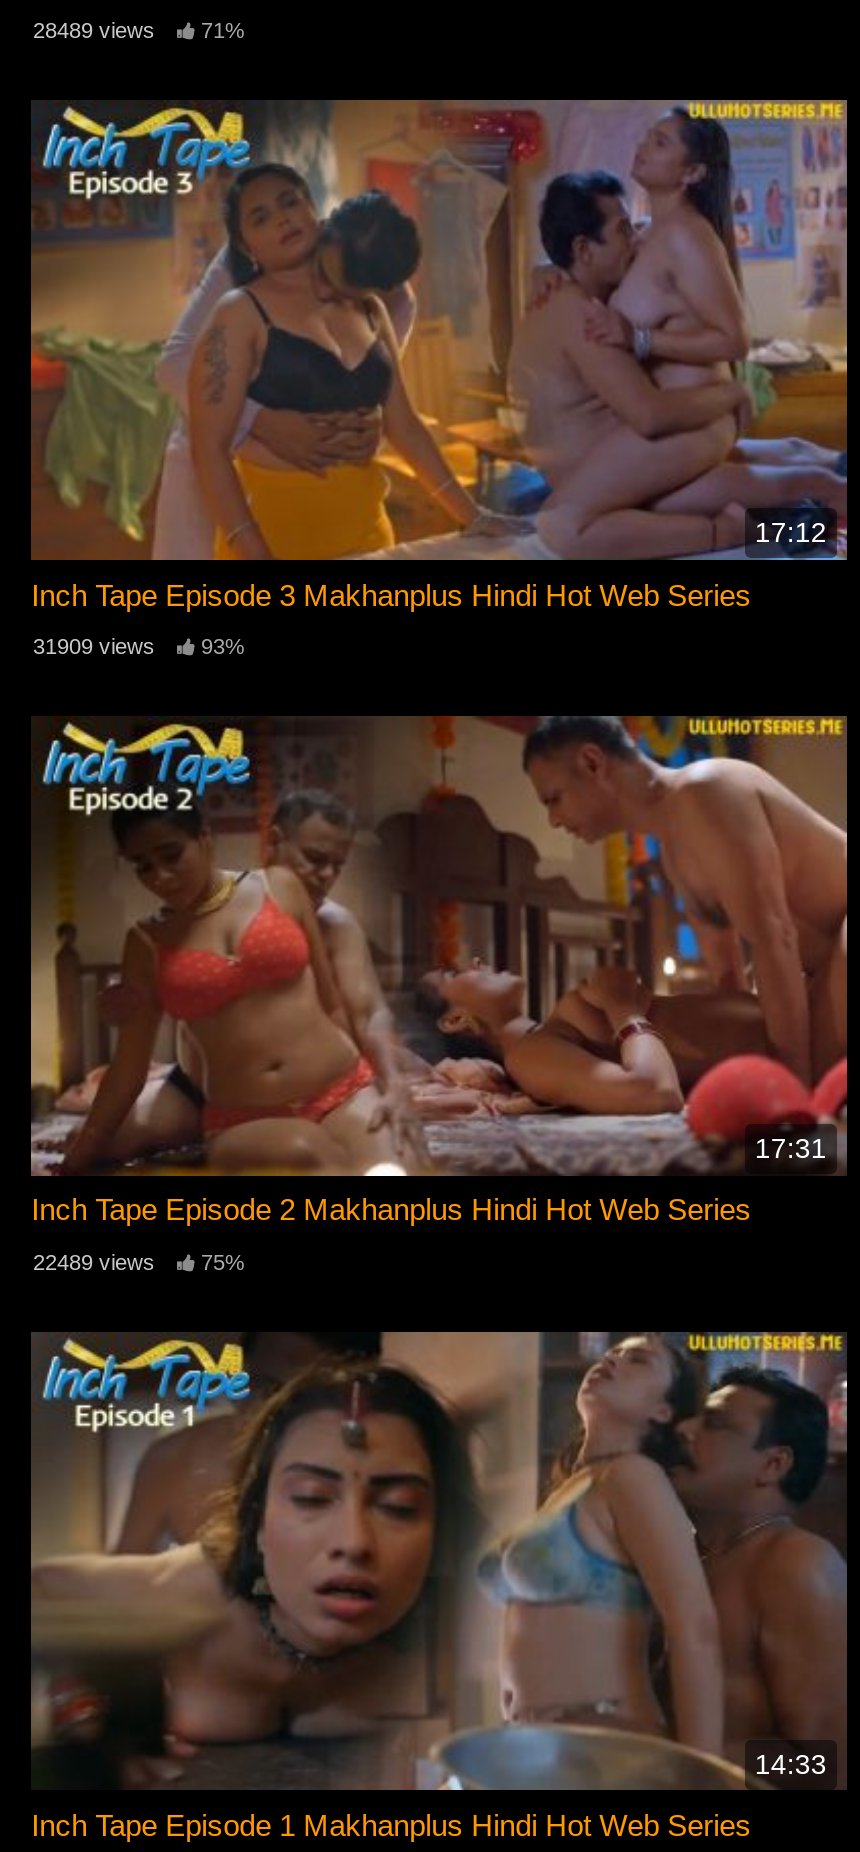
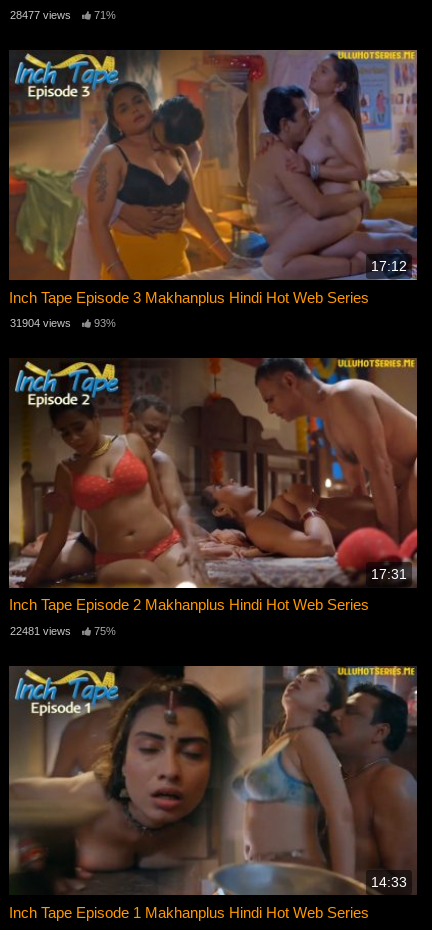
- 28489 views 71%
+ 28477 views 71%

- 31909 views 93%
+ 31904 views 93%

- 22489 views 75%
+ 22481 views 75%
